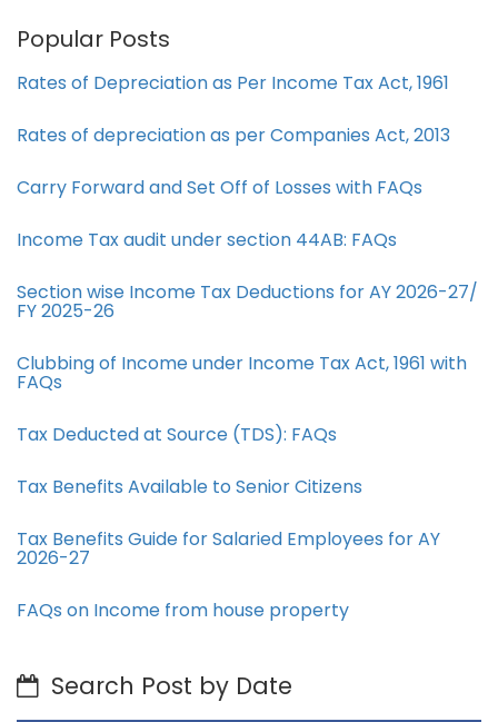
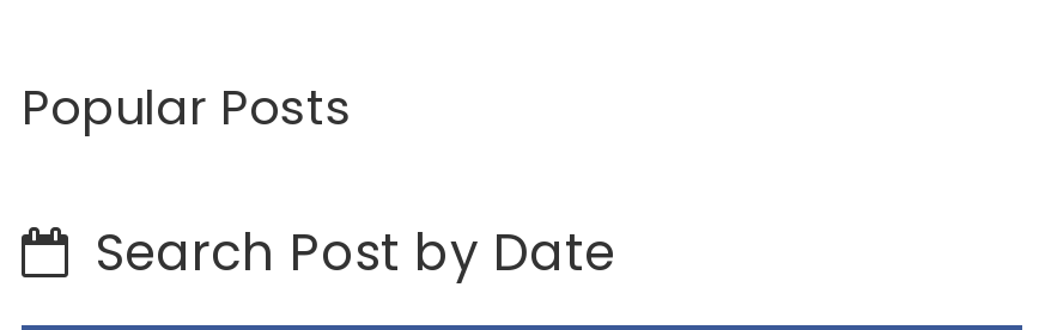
- Rates of Depreciation as Per Income Tax Act, 1961
- Rates of depreciation as per Companies Act, 2013
- Carry Forward and Set Off of Losses with FAQs
- Income Tax audit under section 44AB: FAQs
- Section wise Income Tax Deductions for AY 2026-27/
- FY 2025-26
- Clubbing of Income under Income Tax Act, 1961 with
- FAQs
- Tax Deducted at Source (TDS): FAQs
- Tax Benefits Available to Senior Citizens
- Tax Benefits Guide for Salaried Employees for AY
- 2026-27
- FAQs on Income from house property
